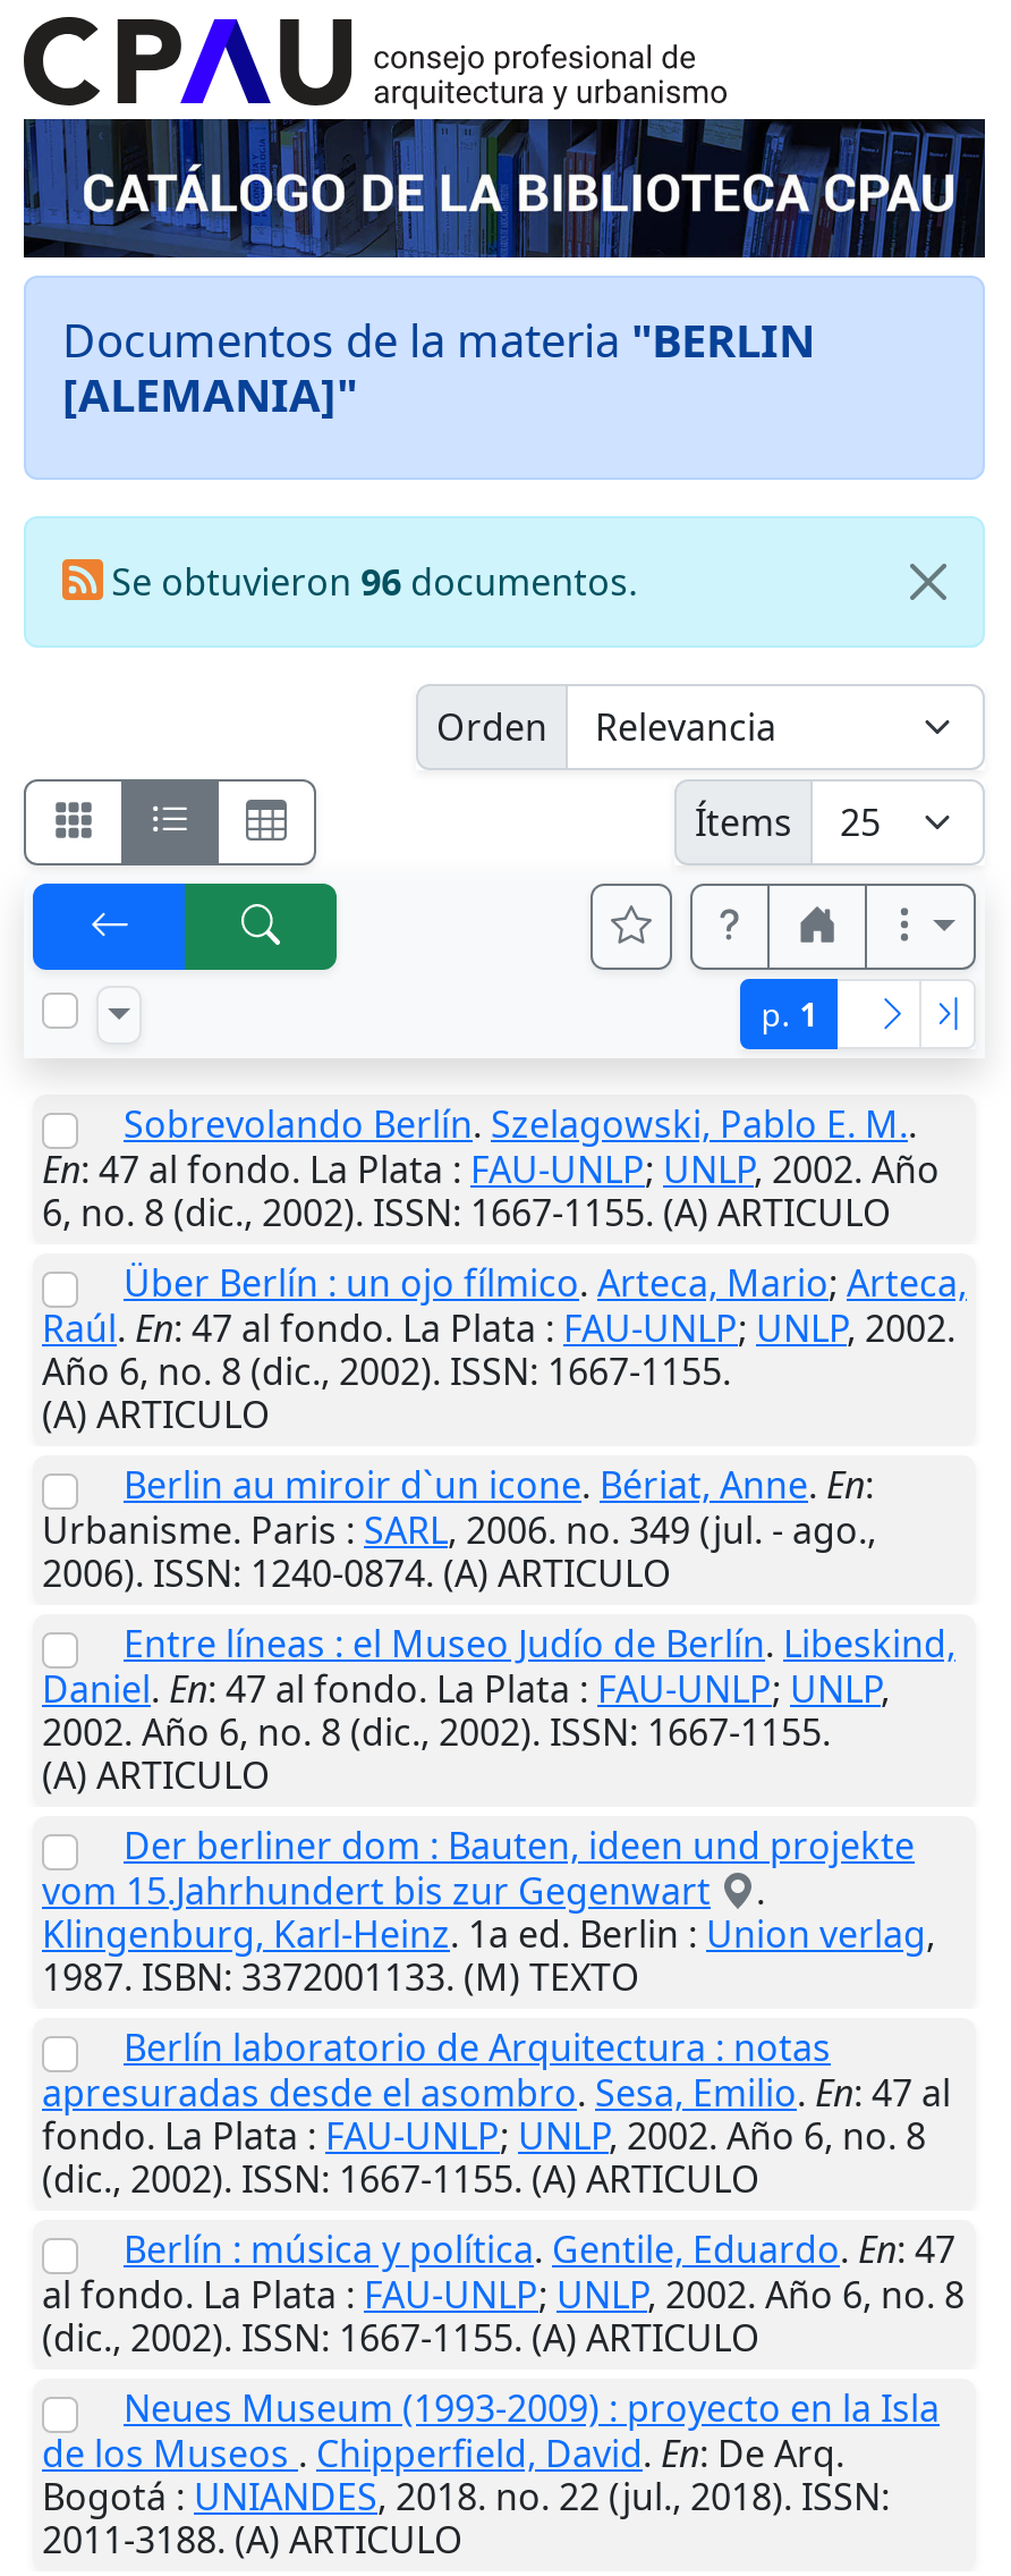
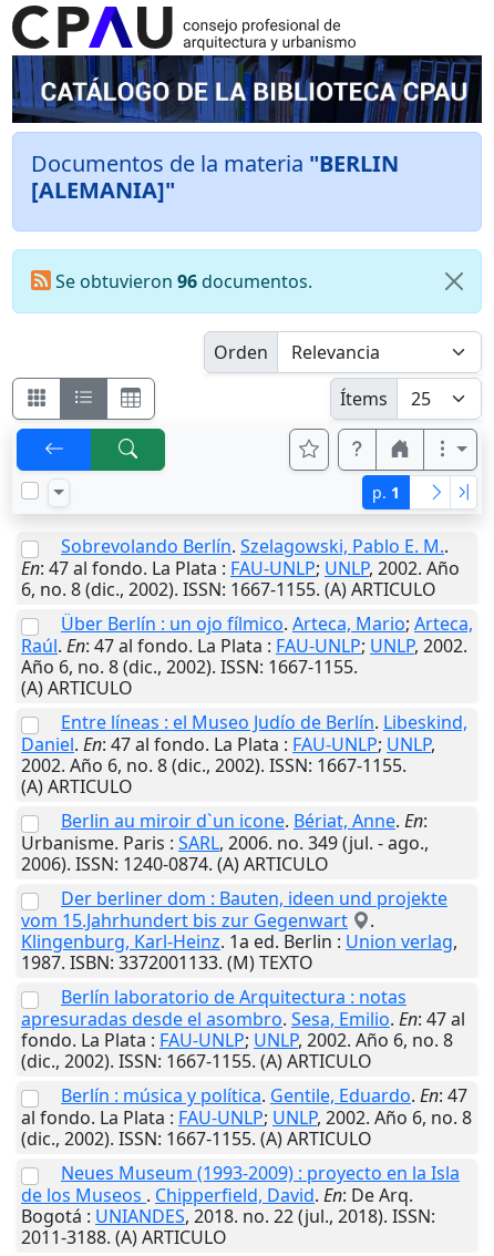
moved down: Berlin au miroir d`un icone. Bériat, Anne. En: | Urbanisme.Paris:SARL,2006. no. 349 (jul. - ago., | 2006). ISSN: 1240-0874. (A) ARTICULO

moved up: Entre líneas : el Museo Judío de Berlín. Libeskind, | Daniel.En: 47 al fondo.La Plata:FAU-UNLP;UNLP, | 2002. Año 6, no. 8 (dic., 2002). ISSN: 1667-1155. | (A) ARTICULO
